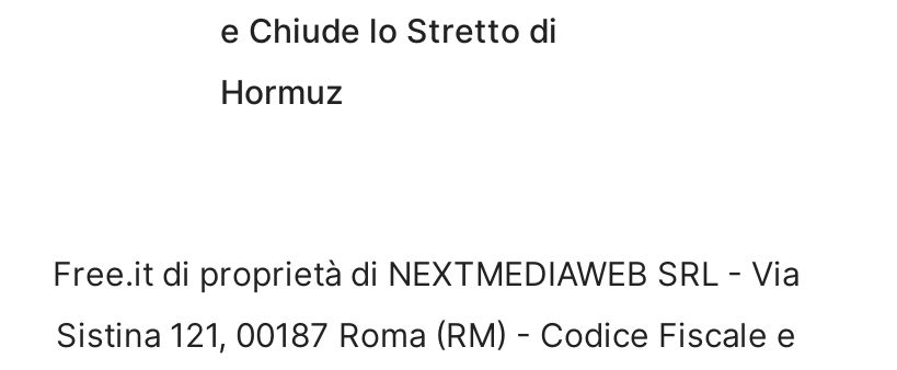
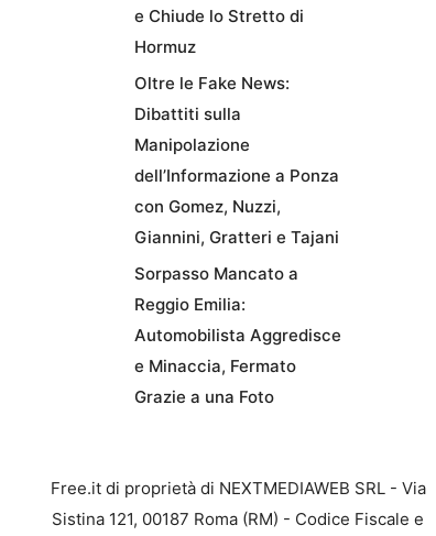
+ Oltre le Fake News:
+ Dibattiti sulla
+ Manipolazione
+ dell’Informazione a Ponza
+ con Gomez, Nuzzi,
+ Giannini, Gratteri e Tajani
+ Sorpasso Mancato a
+ Reggio Emilia:
+ Automobilista Aggredisce
+ e Minaccia, Fermato
+ Grazie a una Foto
